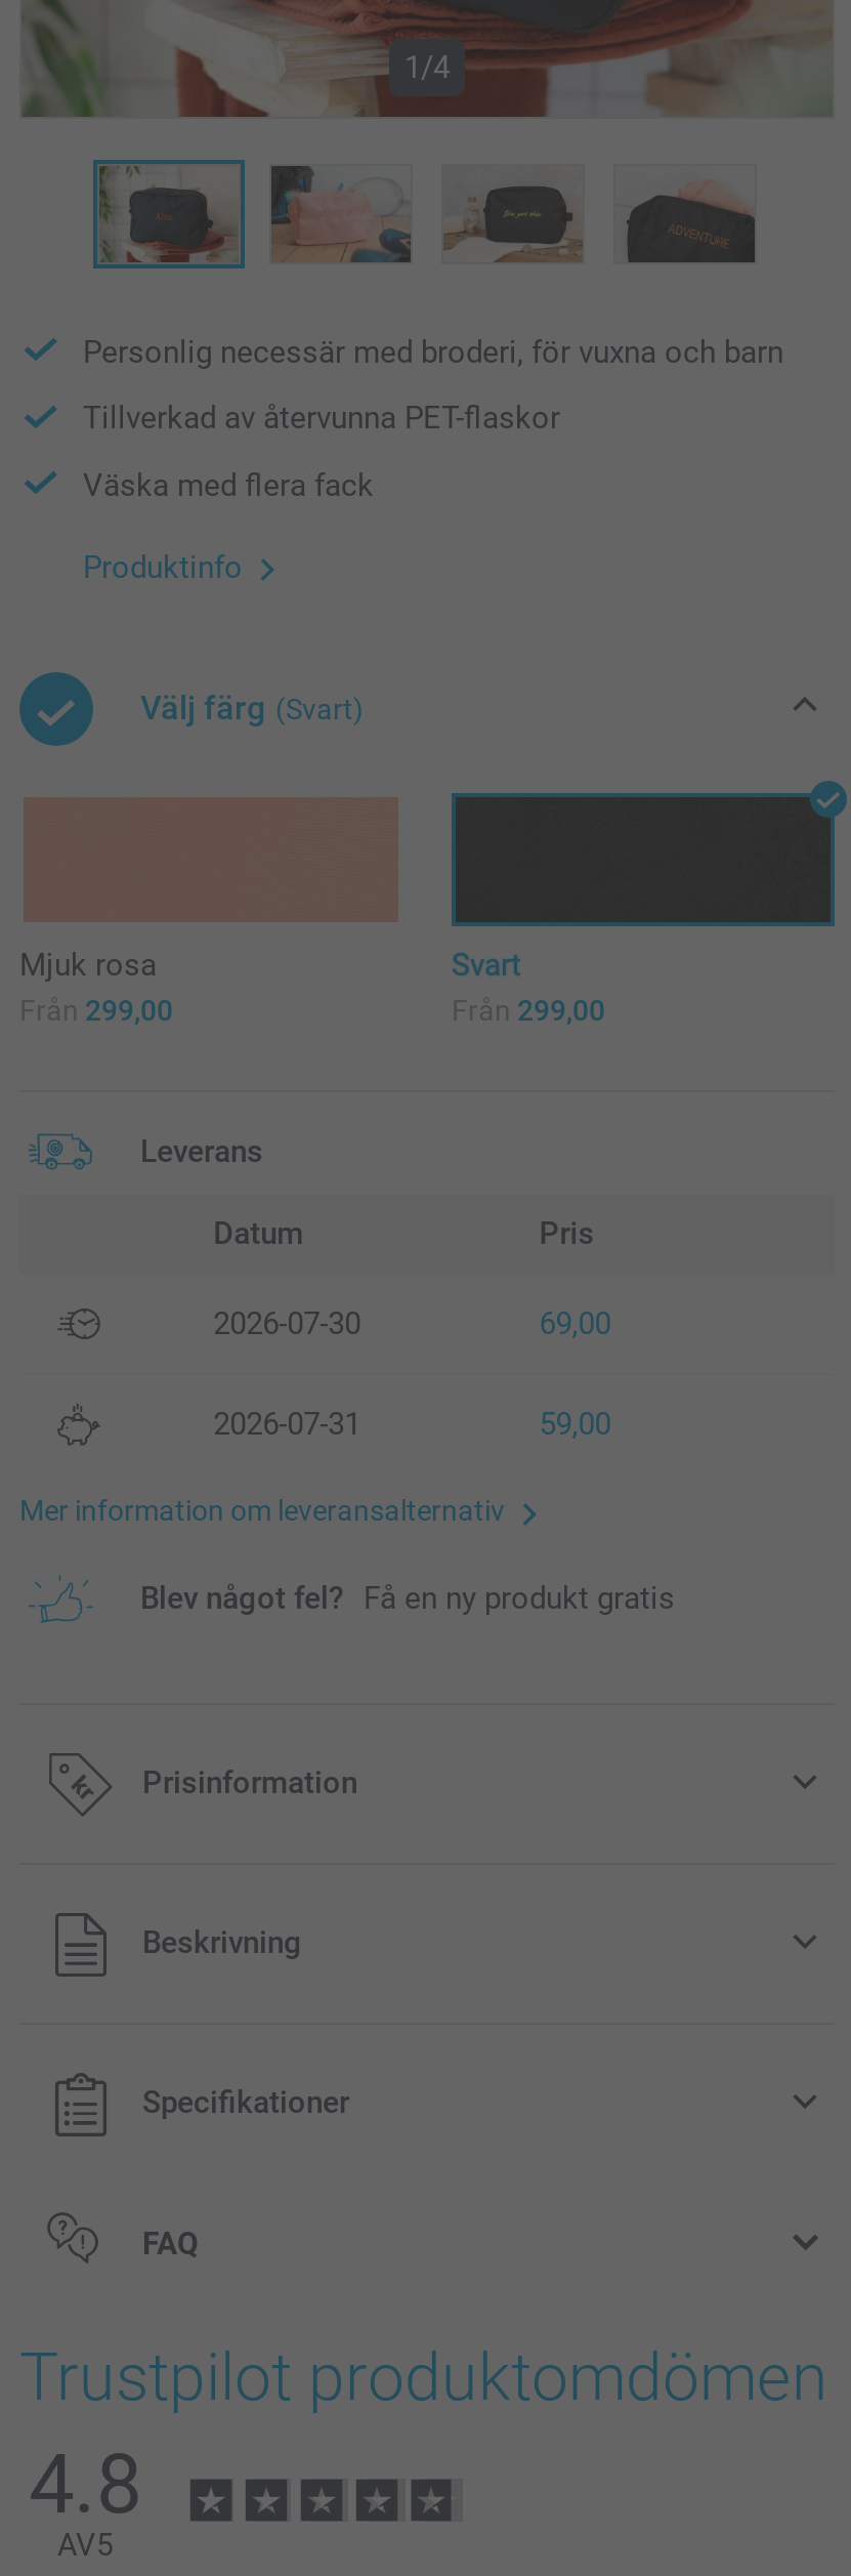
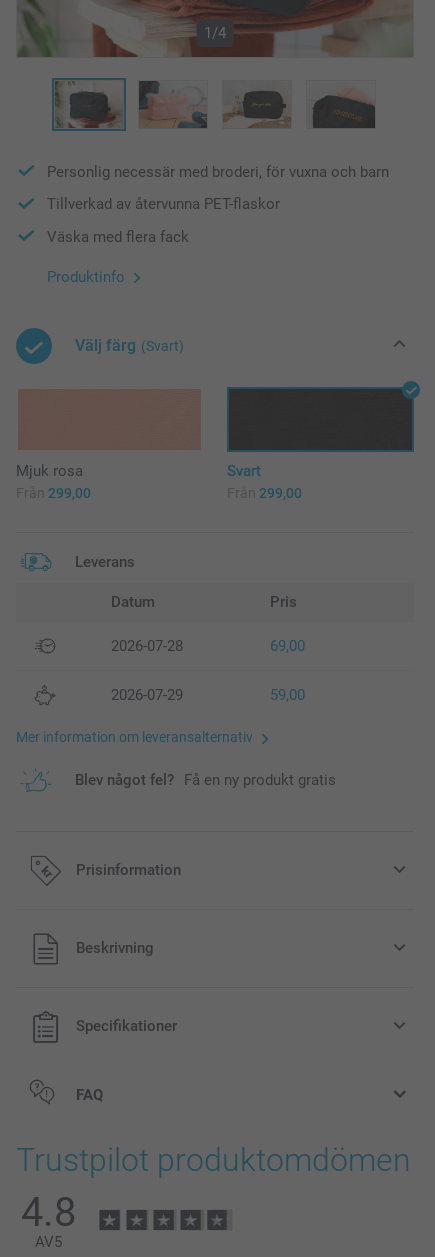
- 2026-07-30
+ 2026-07-28

- 2026-07-31
+ 2026-07-29
